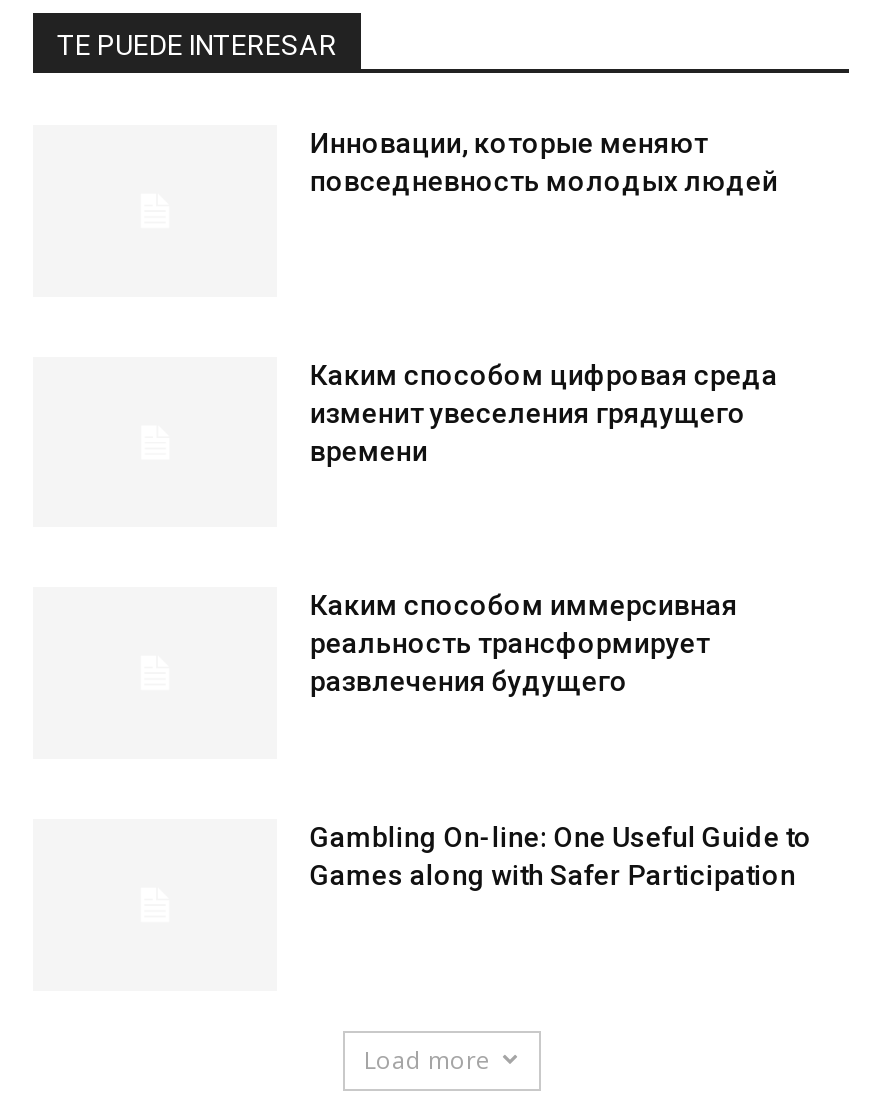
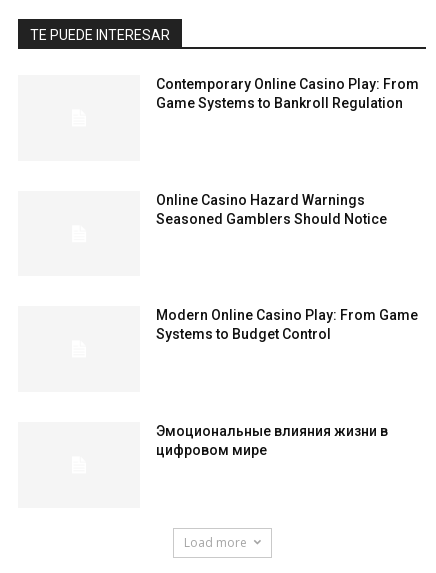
- Инновации, которые меняют
- повседневность молодых людей
+ Contemporary Online Casino Play: From
+ Game Systems to Bankroll Regulation

- Каким способом цифровая среда
- изменит увеселения грядущего
- времени
+ Online Casino Hazard Warnings
+ Seasoned Gamblers Should Notice

- Каким способом иммерсивная
- реальность трансформирует
- развлечения будущего
+ Modern Online Casino Play: From Game
+ Systems to Budget Control

- Gambling On-line: One Useful Guide to
- Games along with Safer Participation
+ Эмоциональные влияния жизни в
+ цифровом мире
